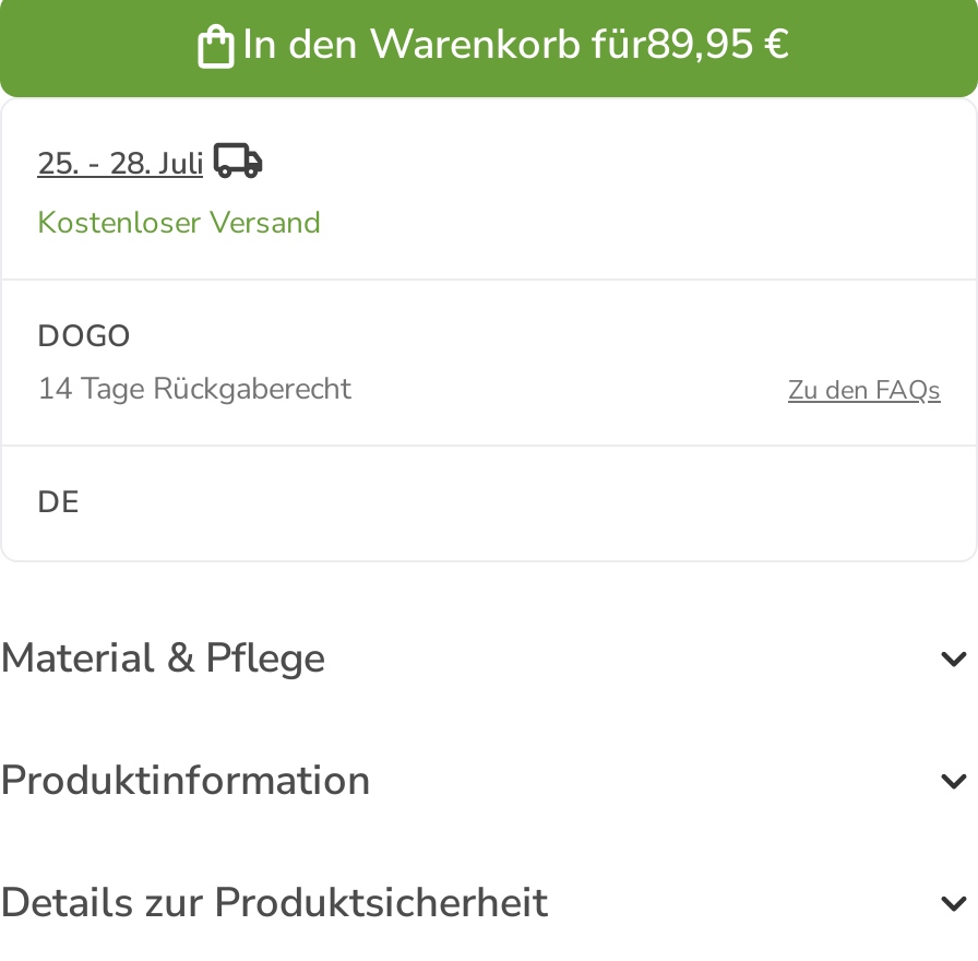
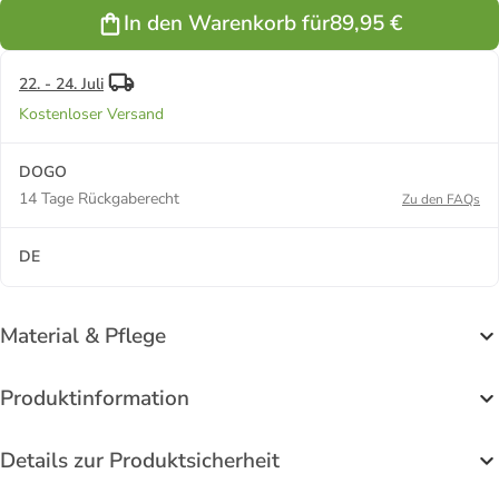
- 25. - 28. Juli
+ 22. - 24. Juli
